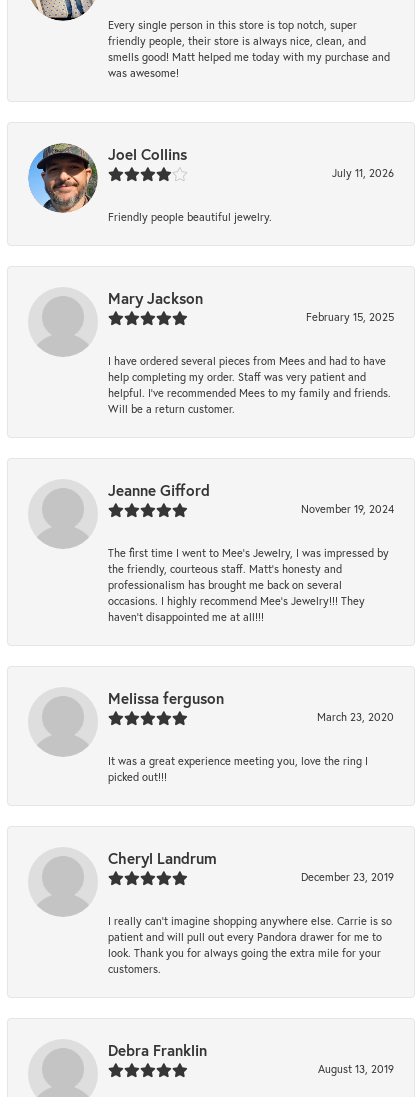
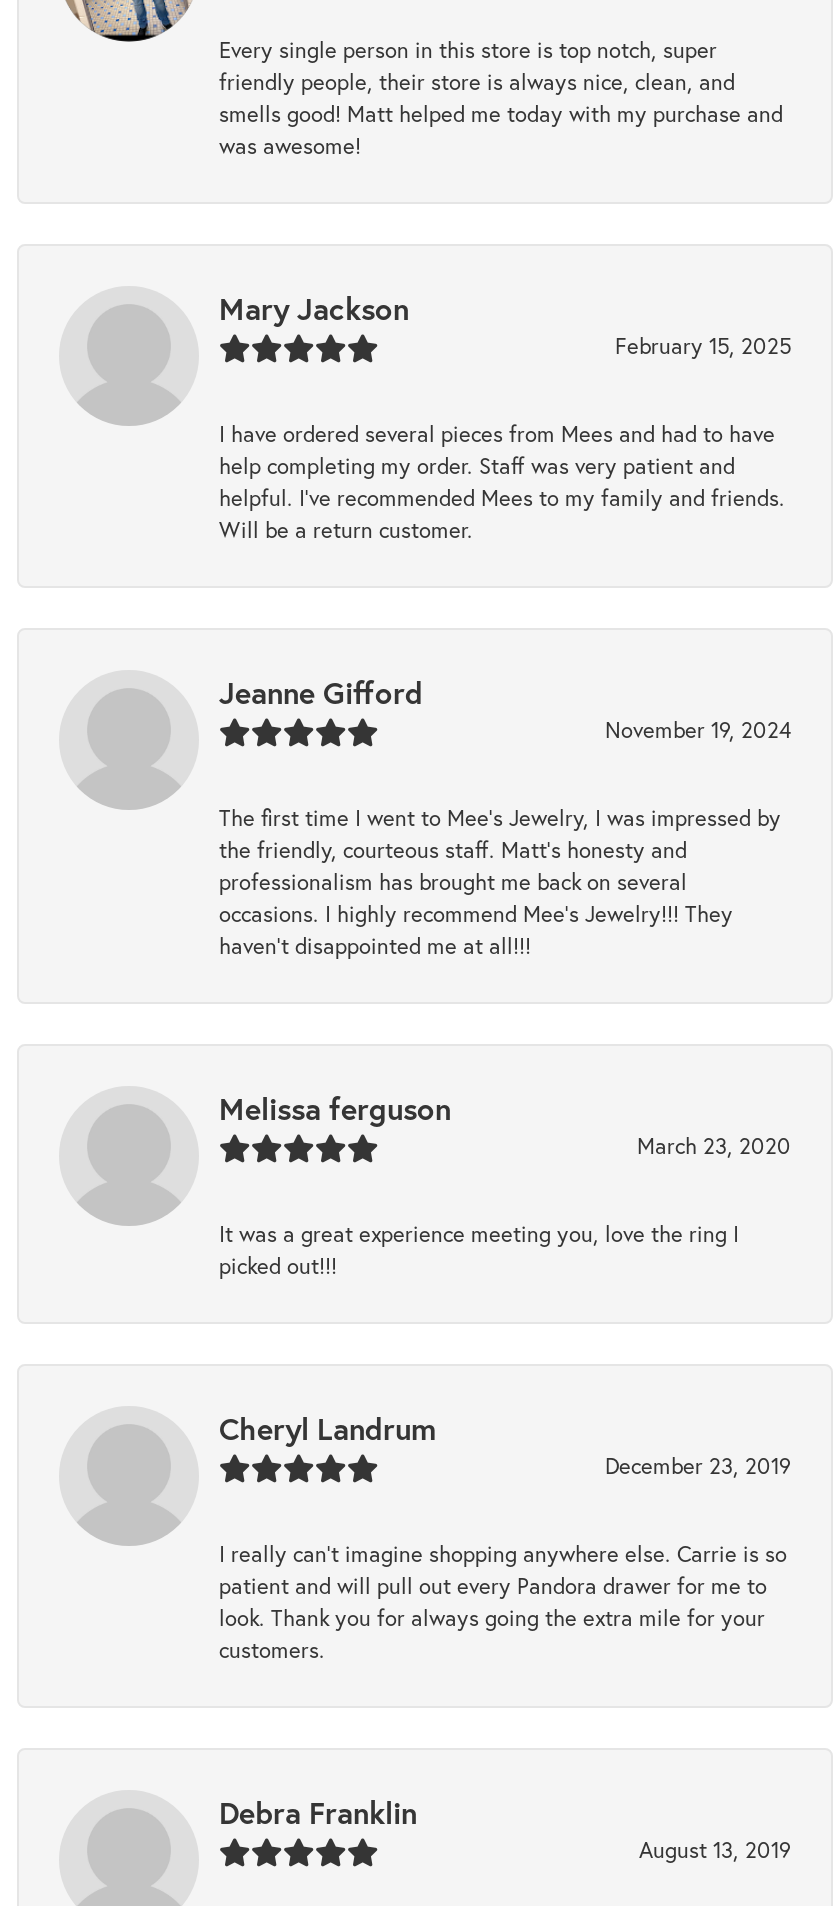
- [image]
- Joel Collins
- July 11, 2026
- Friendly people beautiful jewelry.
